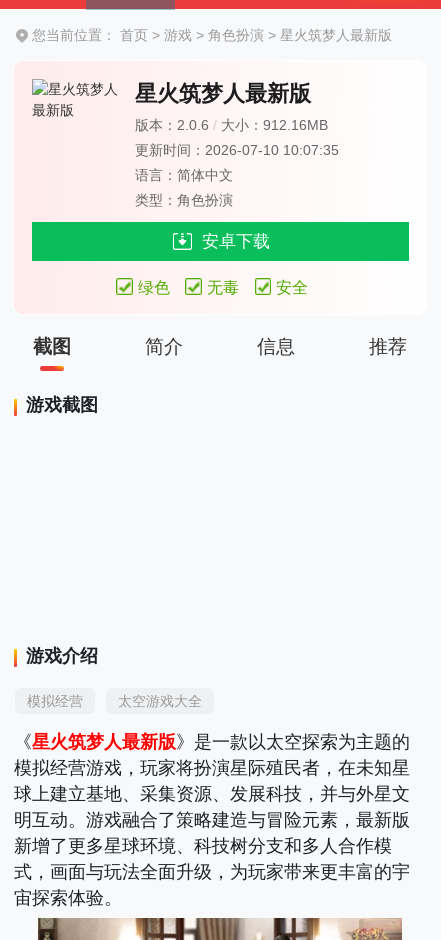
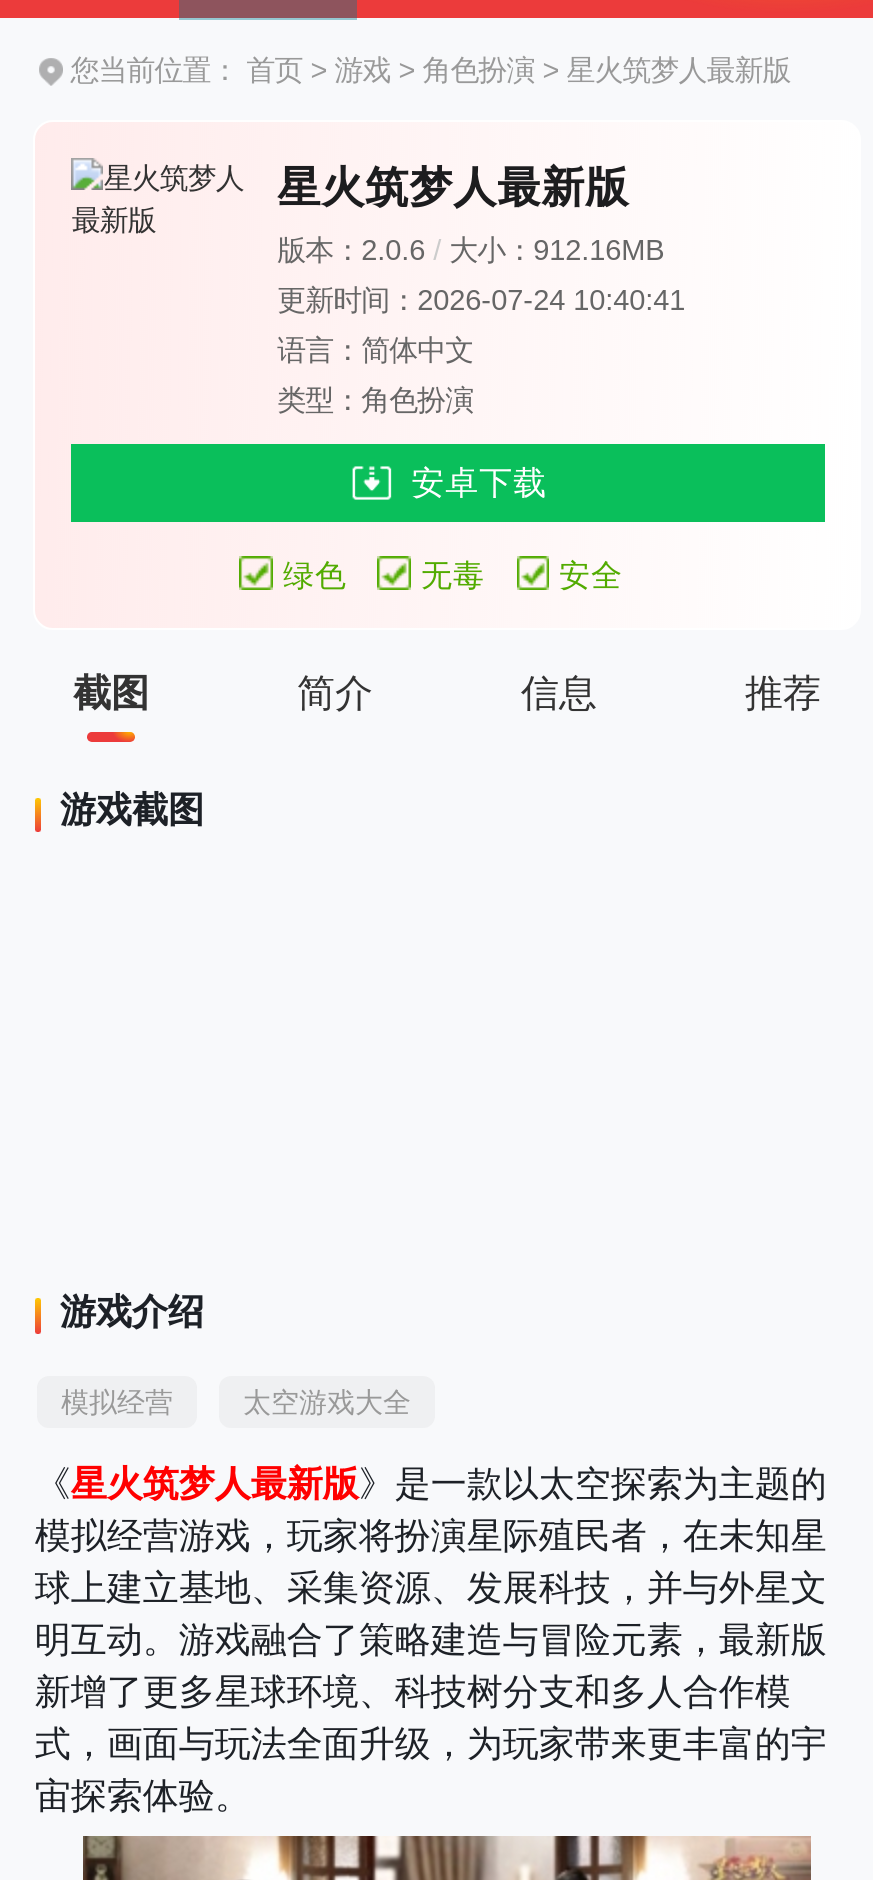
- 更新时间：2026-07-10 10:07:35
+ 更新时间：2026-07-24 10:40:41
